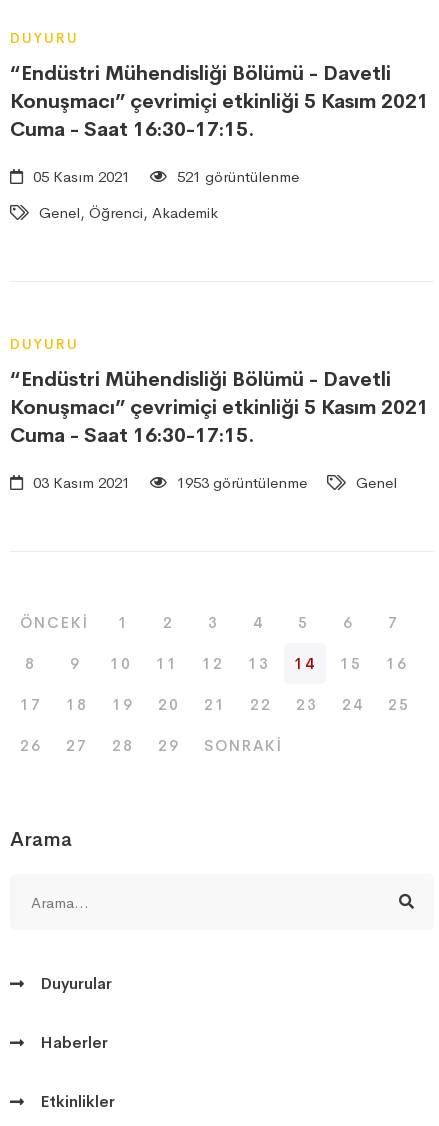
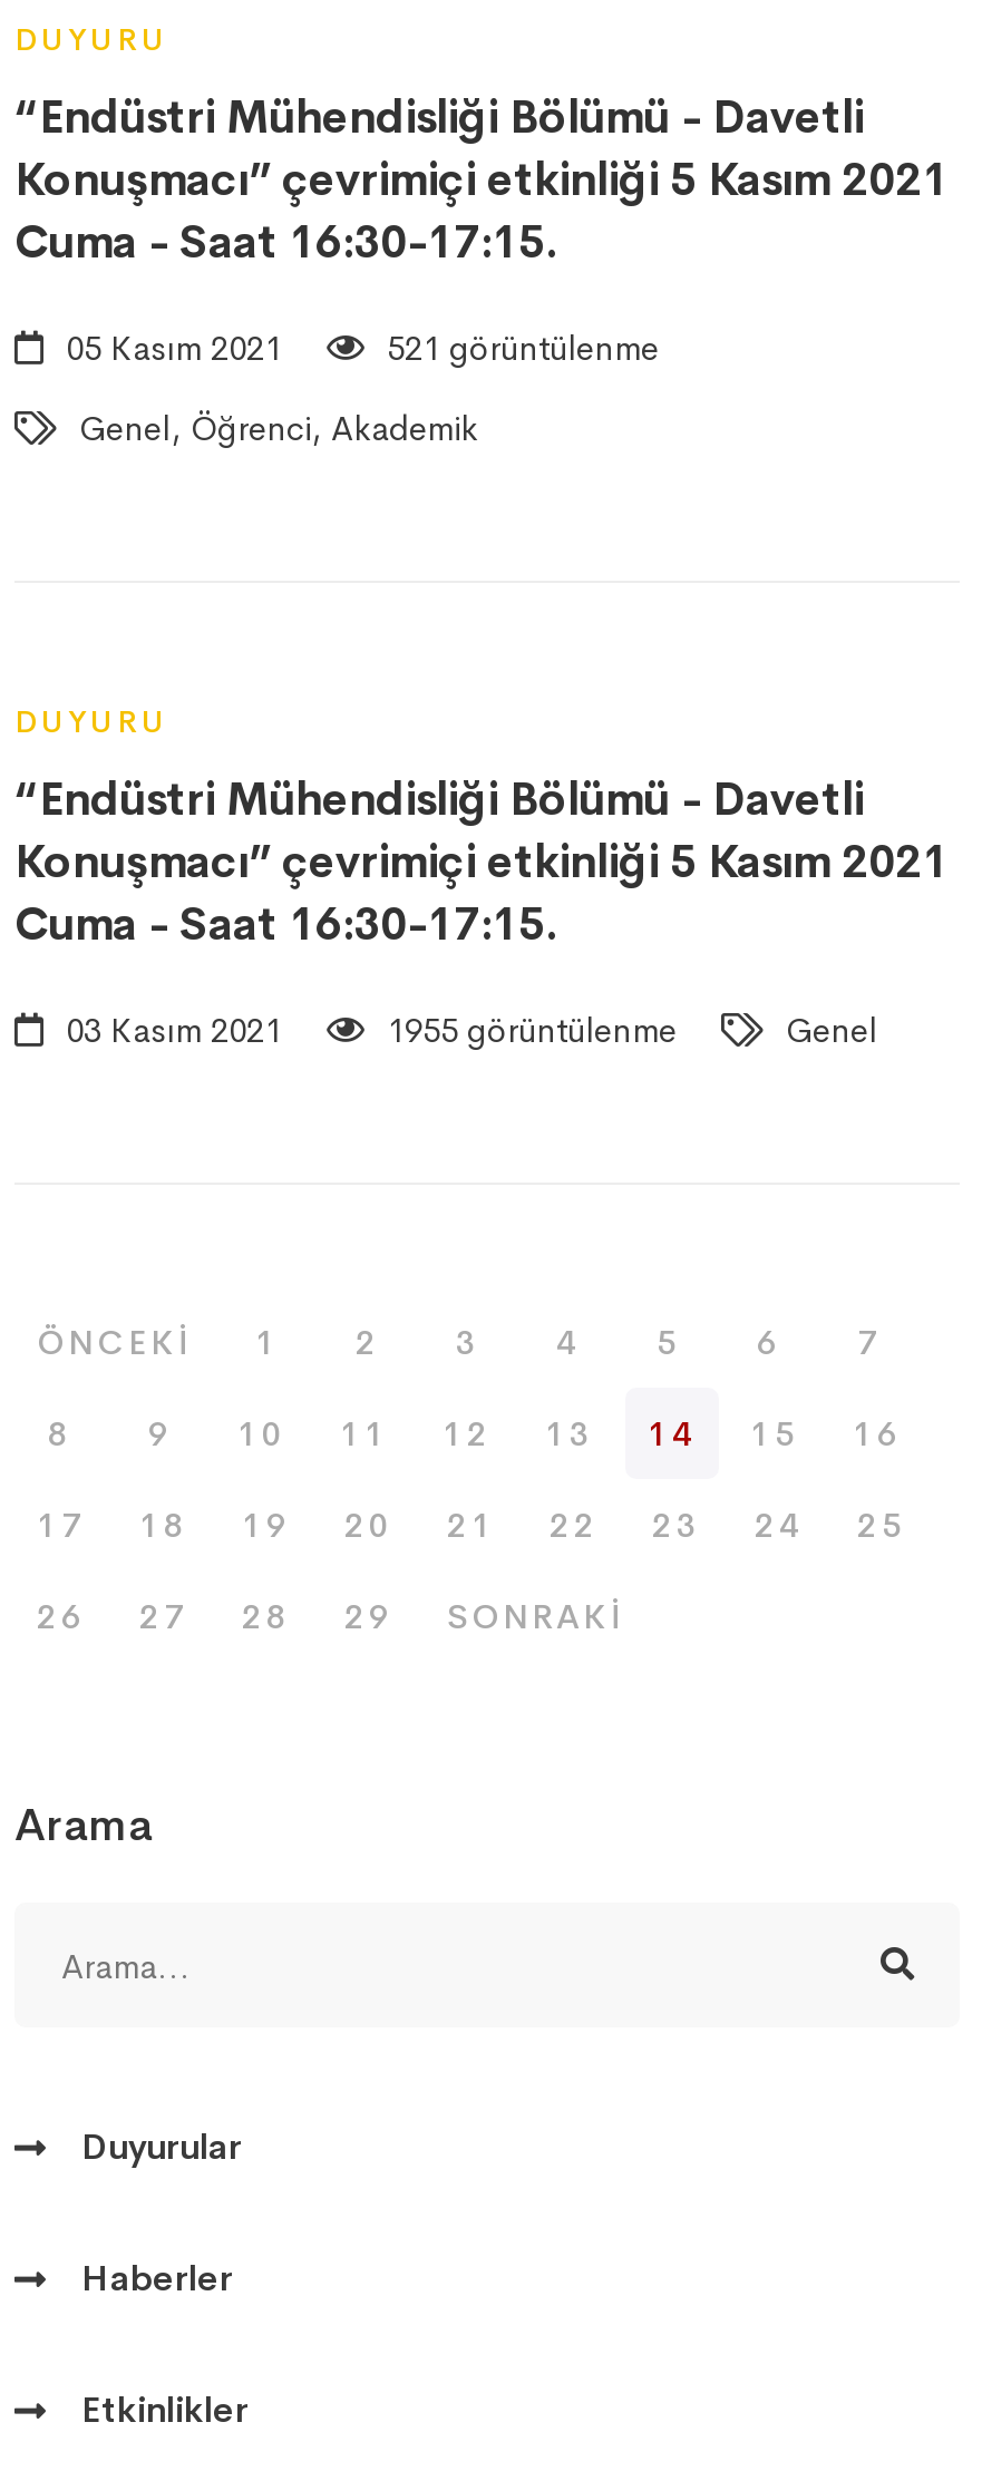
- 1953 görüntülenme
+ 1955 görüntülenme
